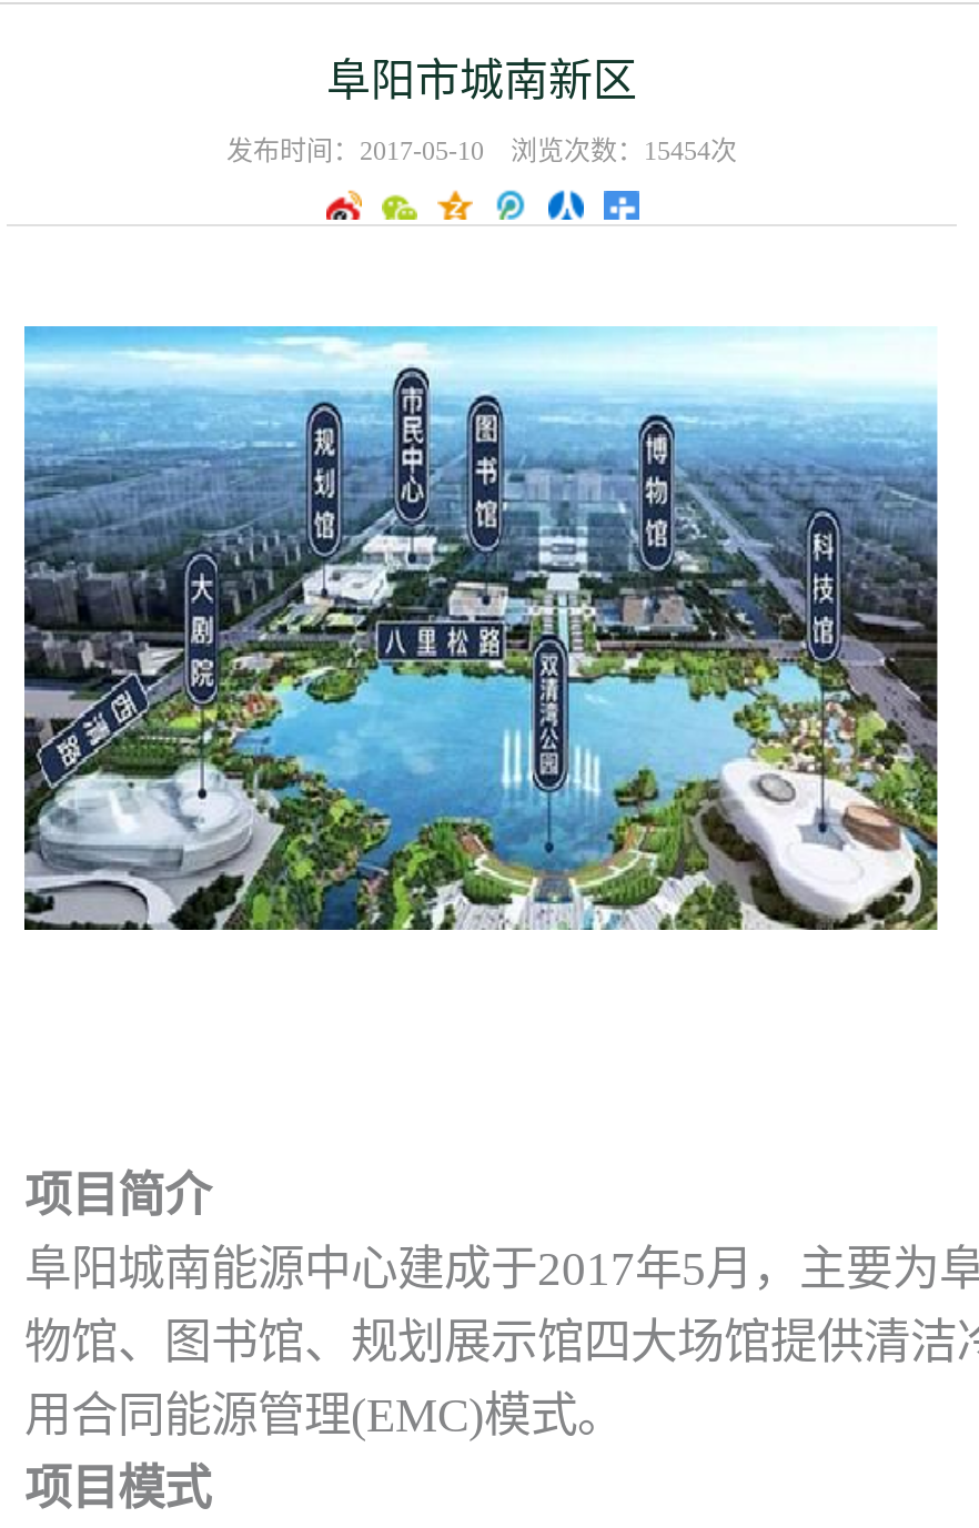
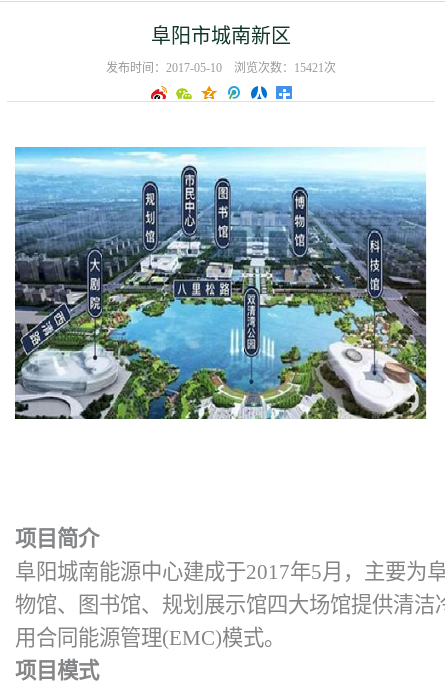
- 发布时间：2017-05-10 浏览次数：15454次
+ 发布时间：2017-05-10 浏览次数：15421次
